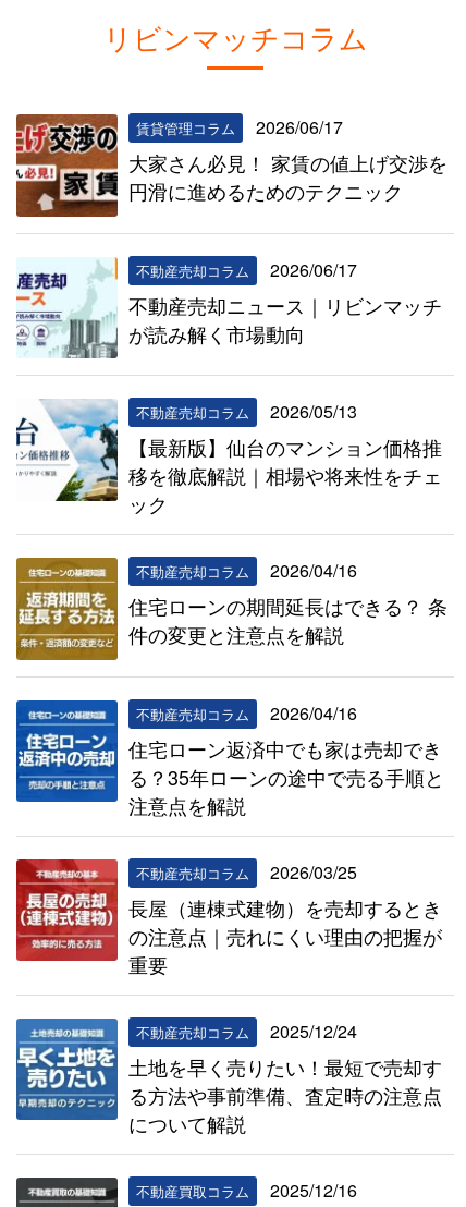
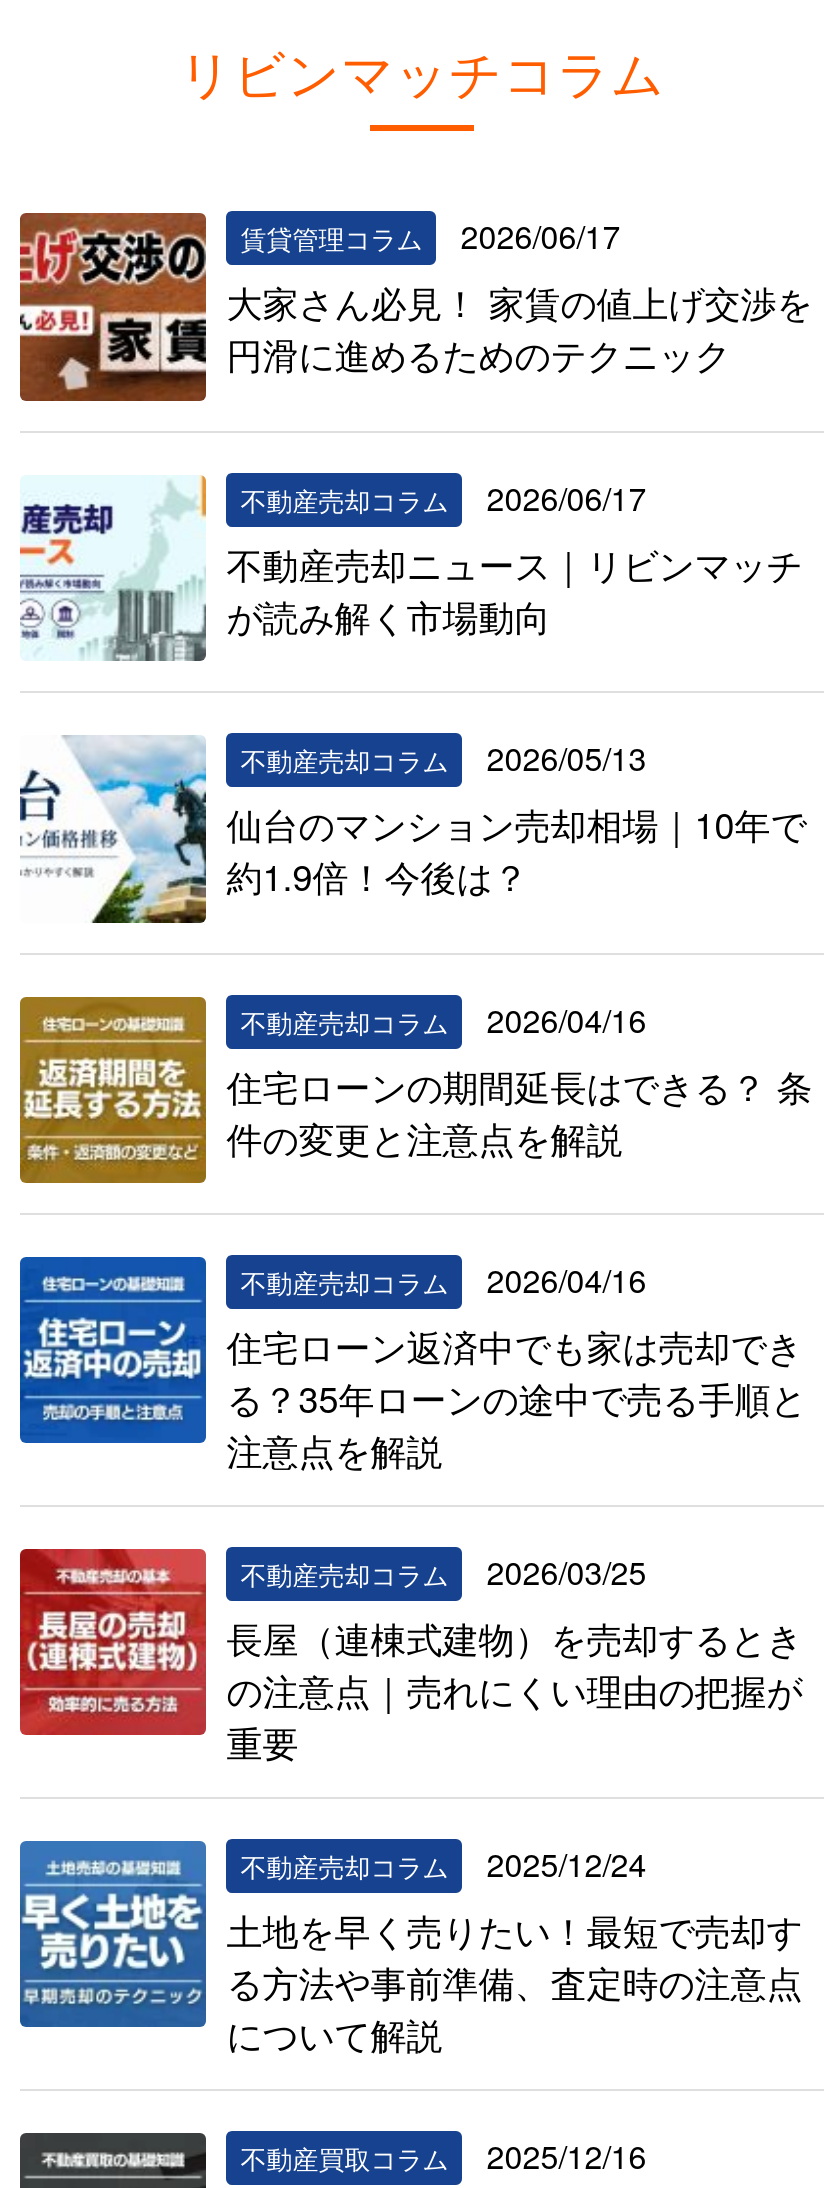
- 【最新版】仙台のマンション価格推
- 移を徹底解説｜相場や将来性をチェ
- ック
+ 仙台のマンション売却相場｜10年で
+ 約1.9倍！今後は？
